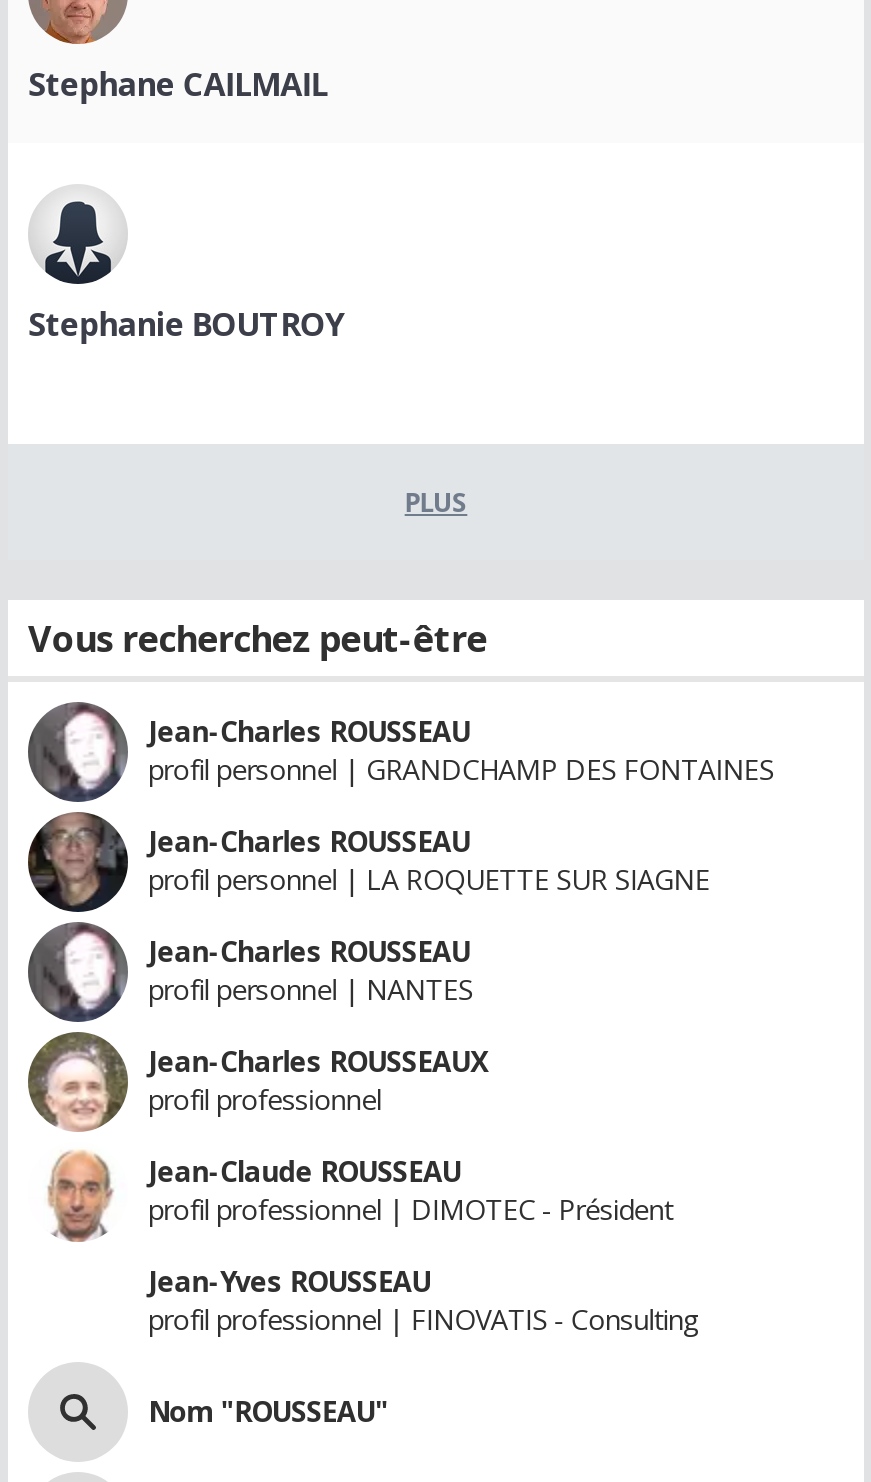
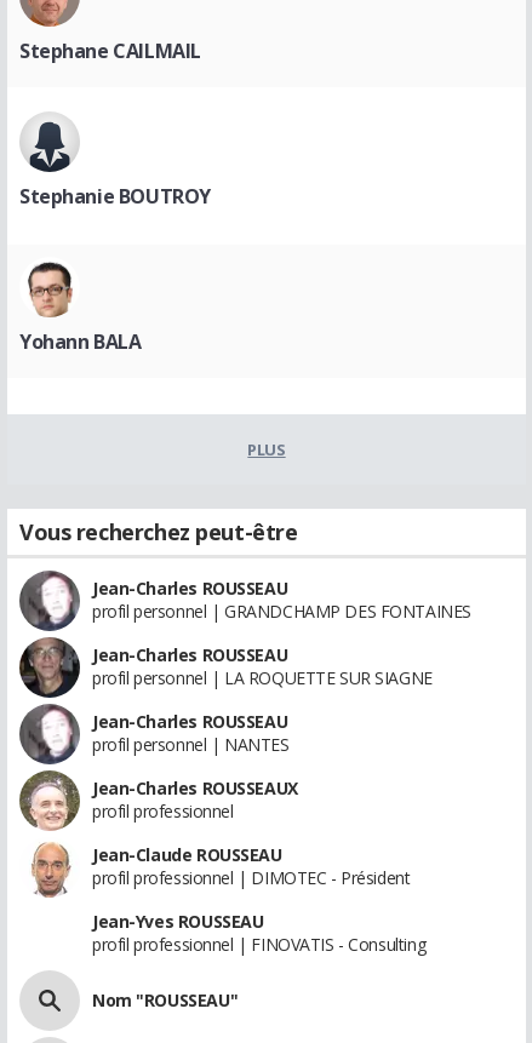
+ [image]
+ Yohann BALA
